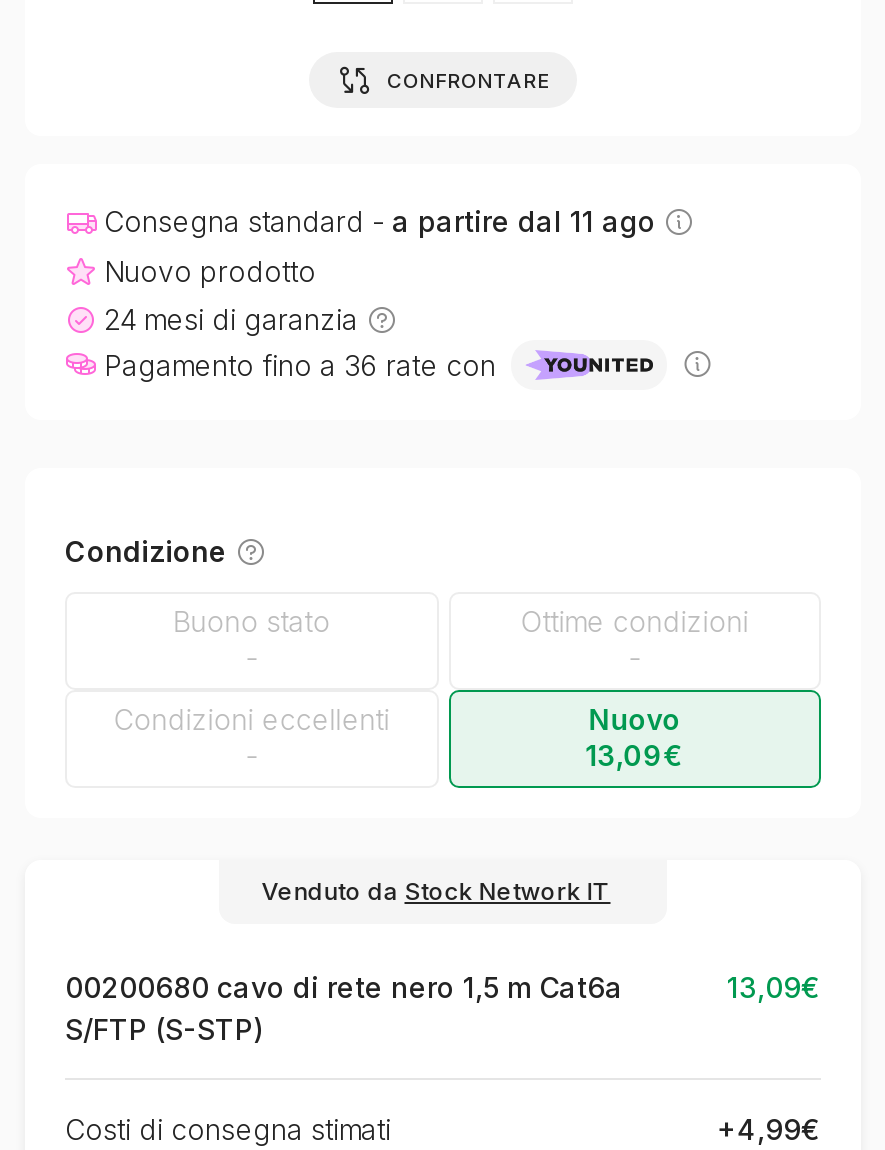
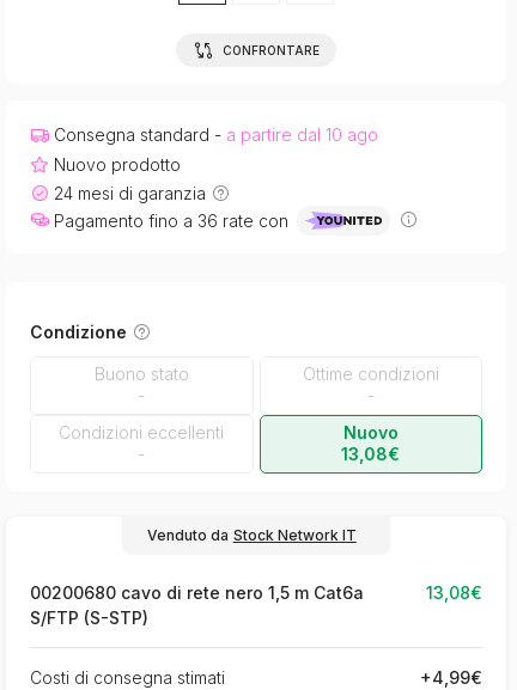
- Consegna standard - a partire dal 11 ago
+ Consegna standard - a partire dal 10 ago

- 13,09€
+ 13,08€

- 13,09€
+ 13,08€
